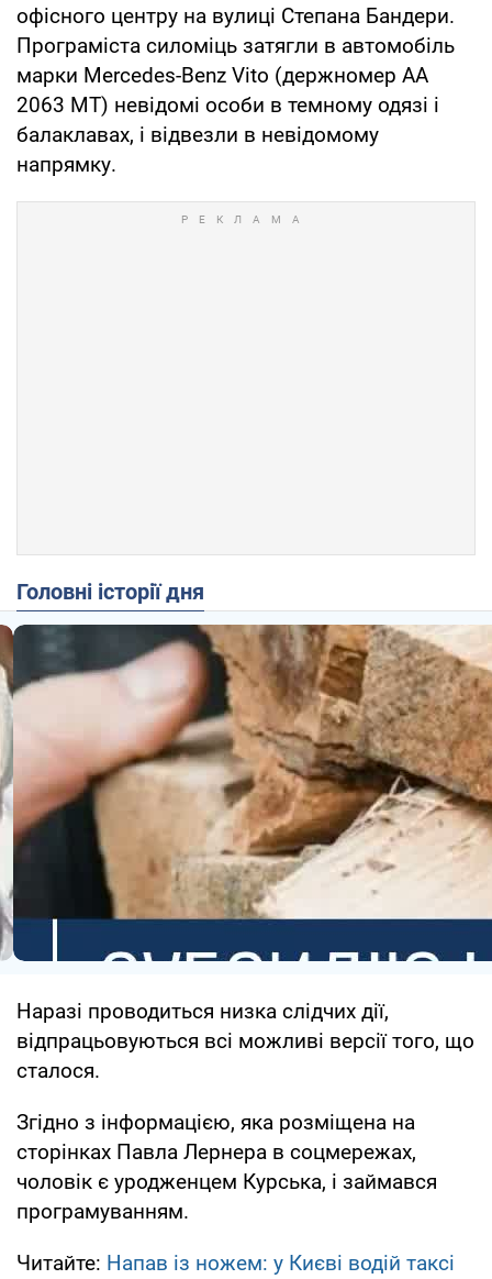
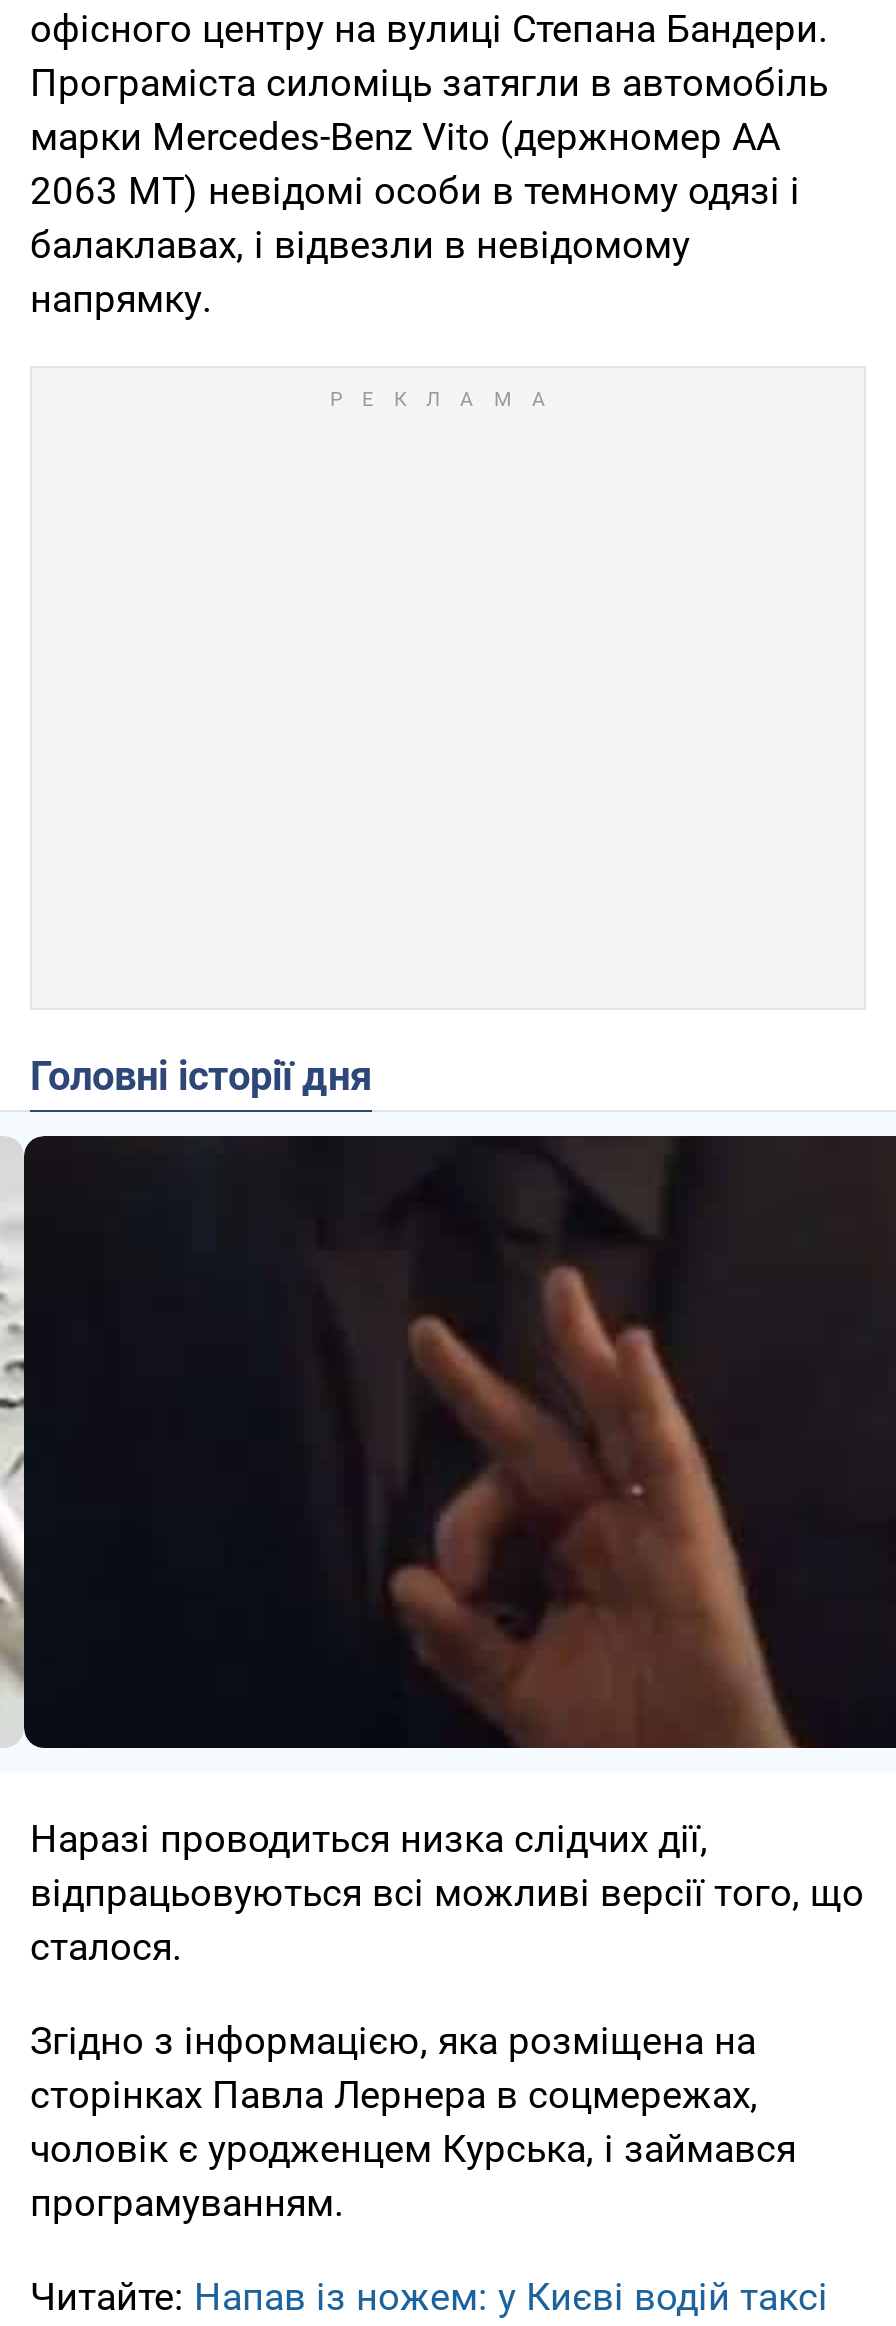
- [image]
+ [image]
